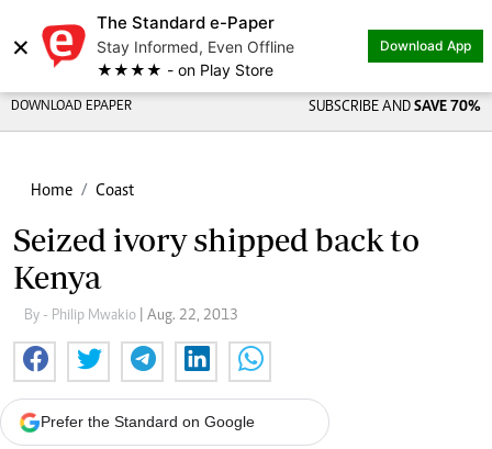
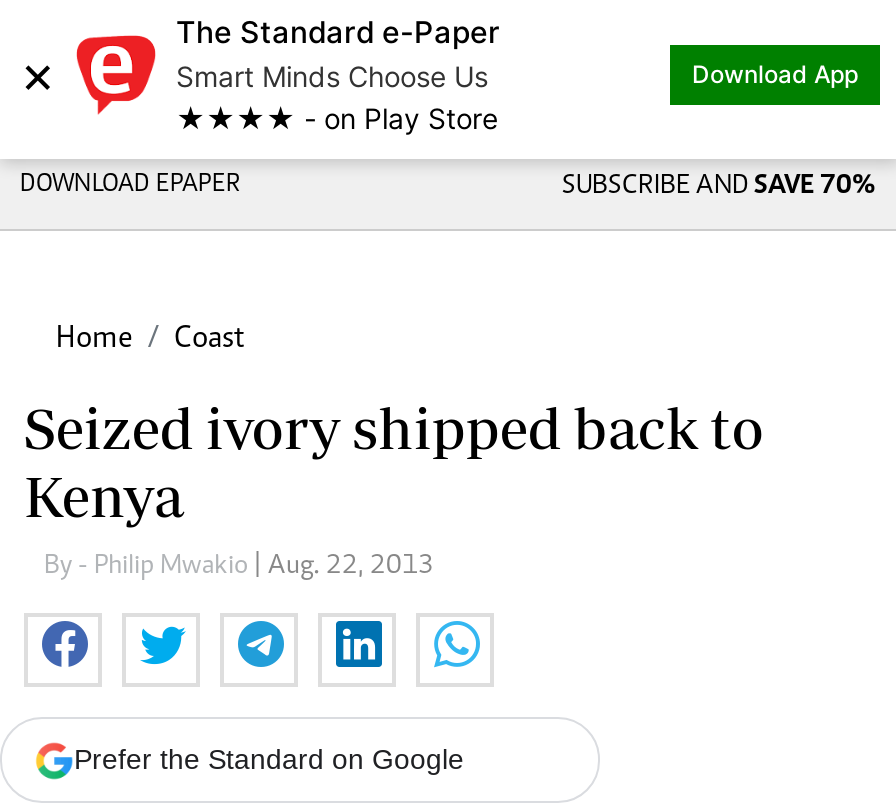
- Stay Informed, Even Offline
+ Smart Minds Choose Us
